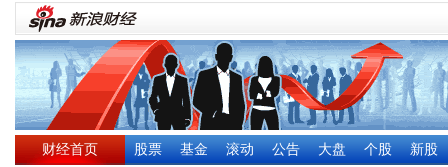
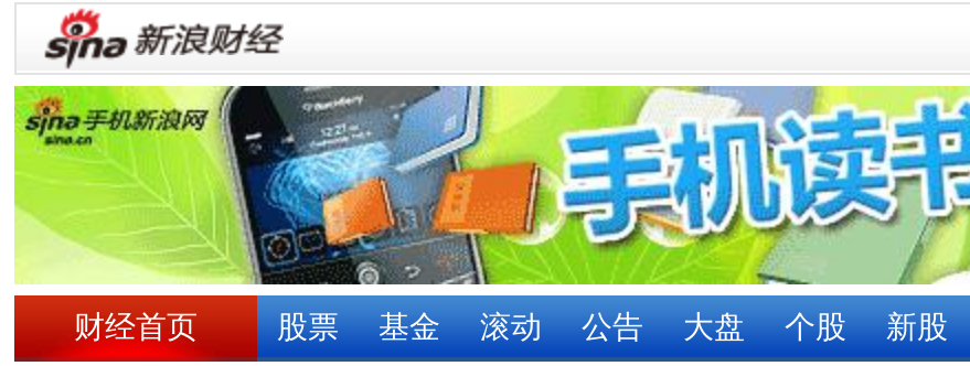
- [image]
+ [image]
